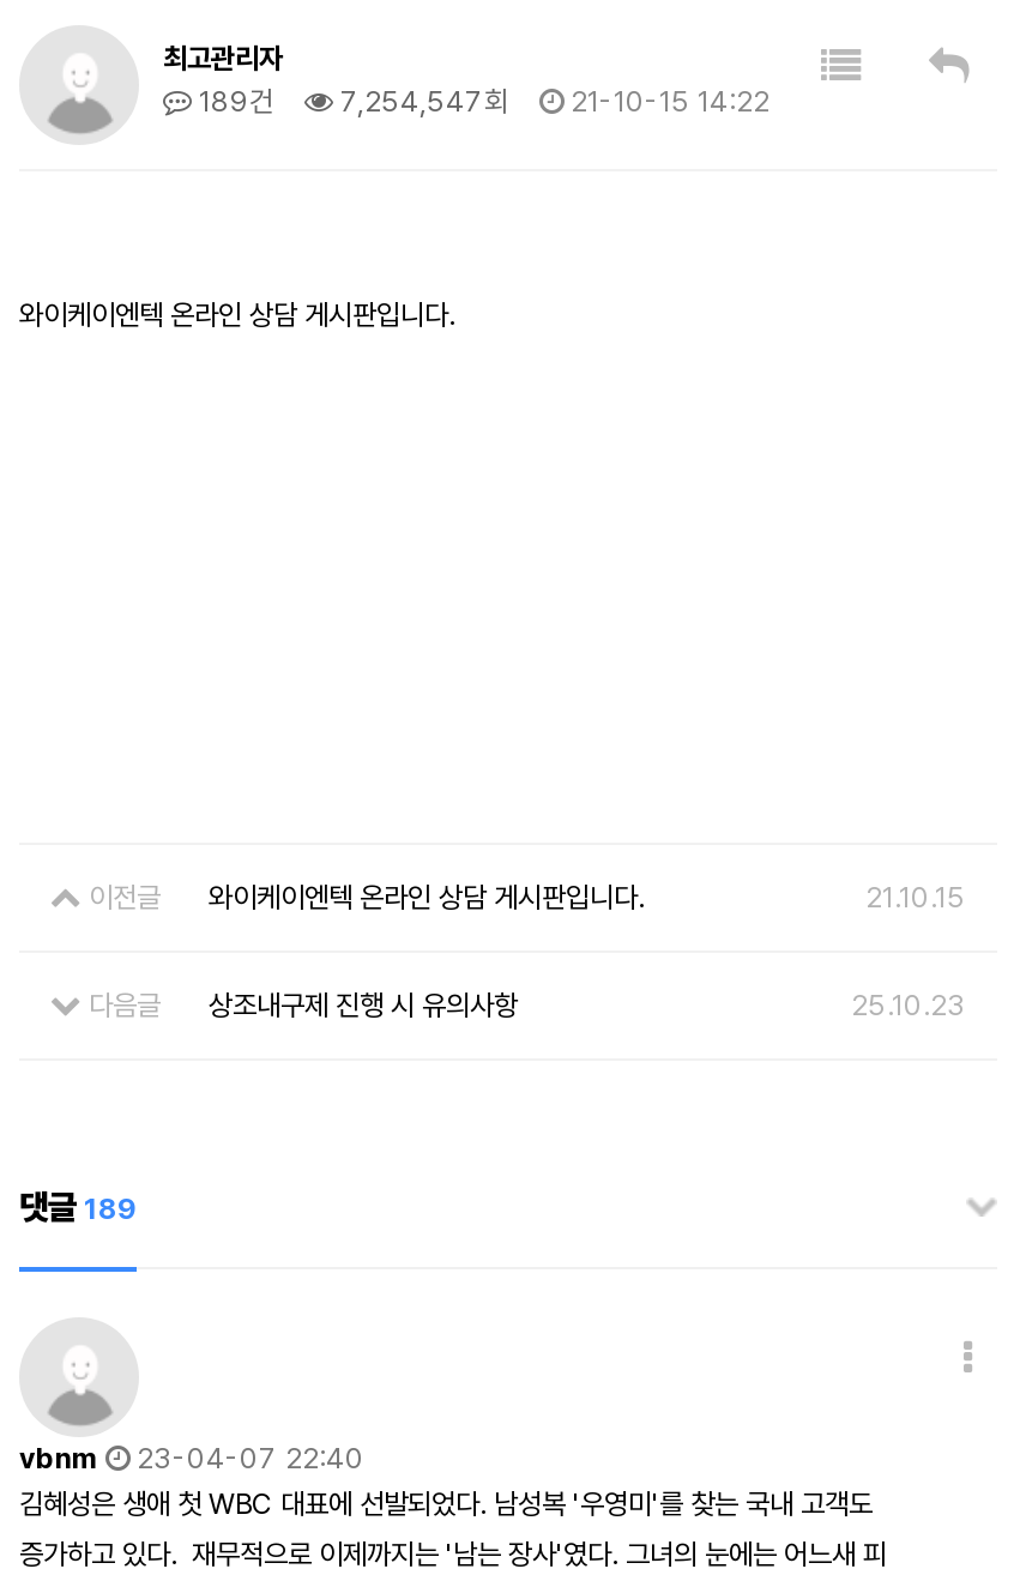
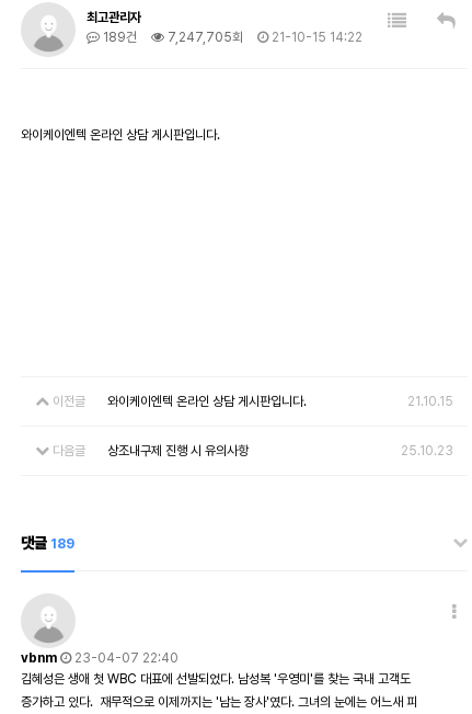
- 189건 7,254,547회 21-10-15 14:22
+ 189건 7,247,705회 21-10-15 14:22
